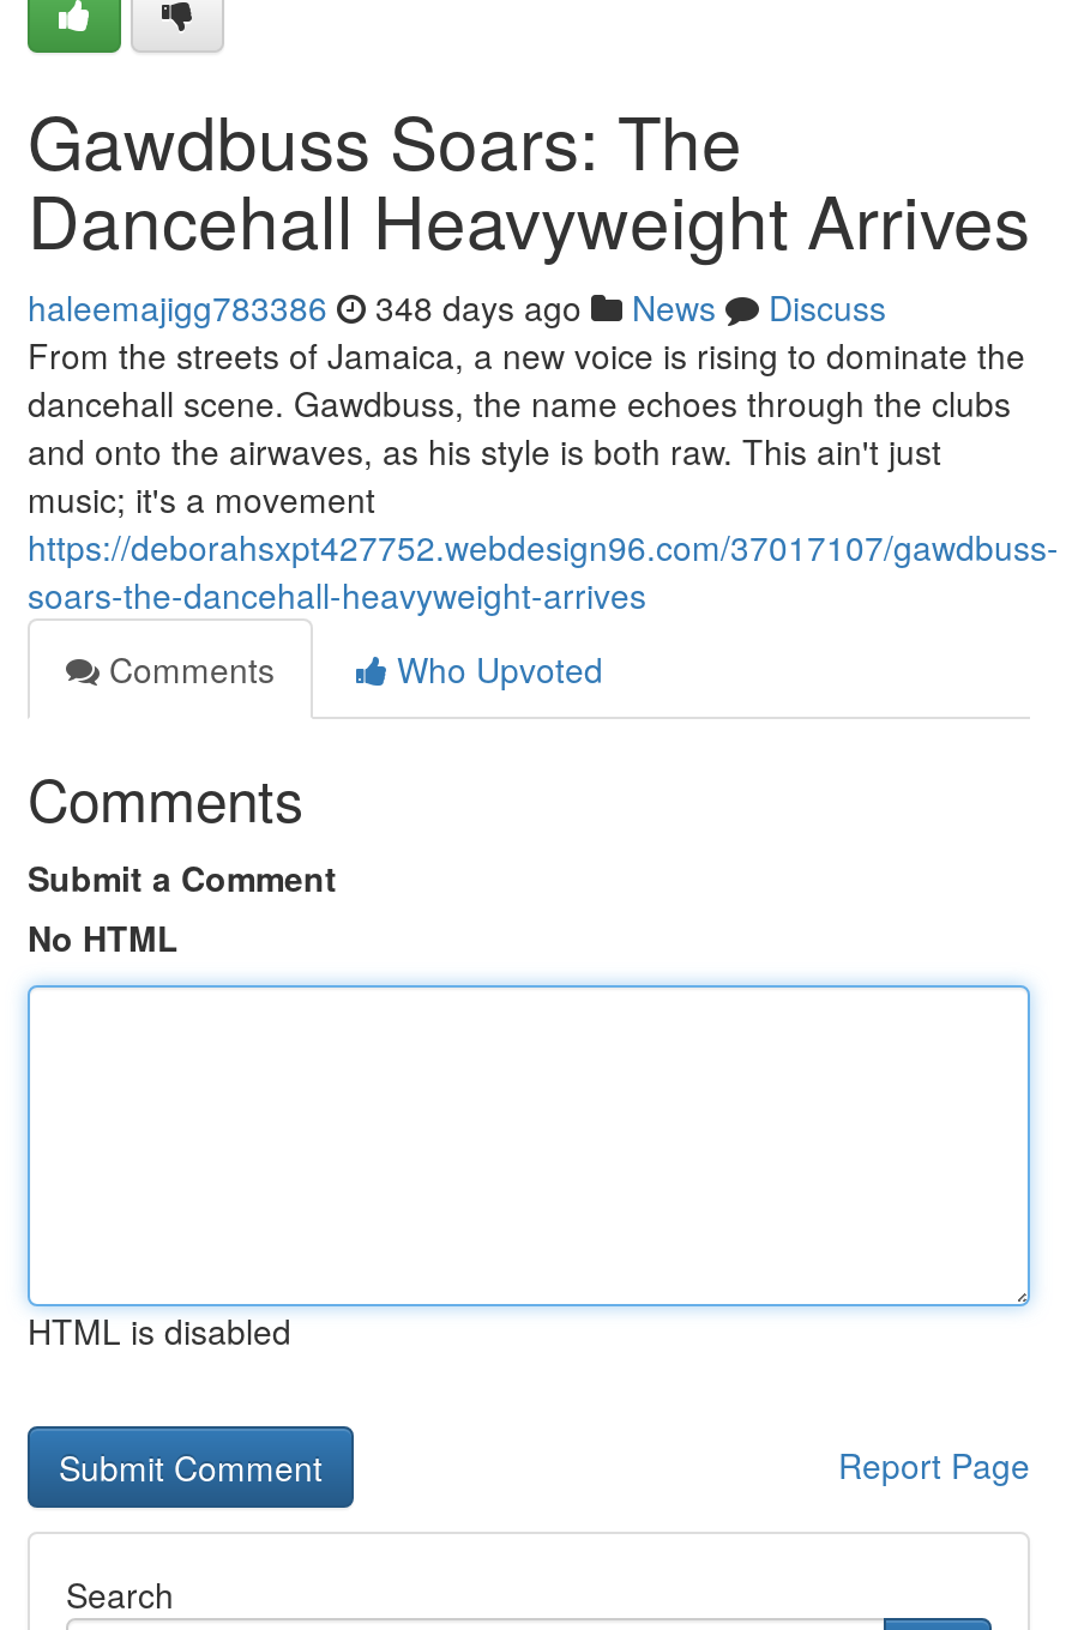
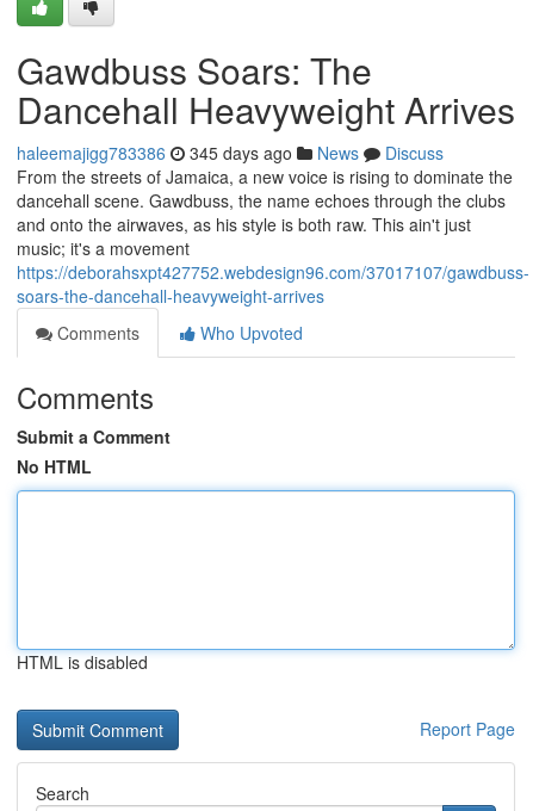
- haleemajigg783386 348 days ago News Discuss
+ haleemajigg783386 345 days ago News Discuss
